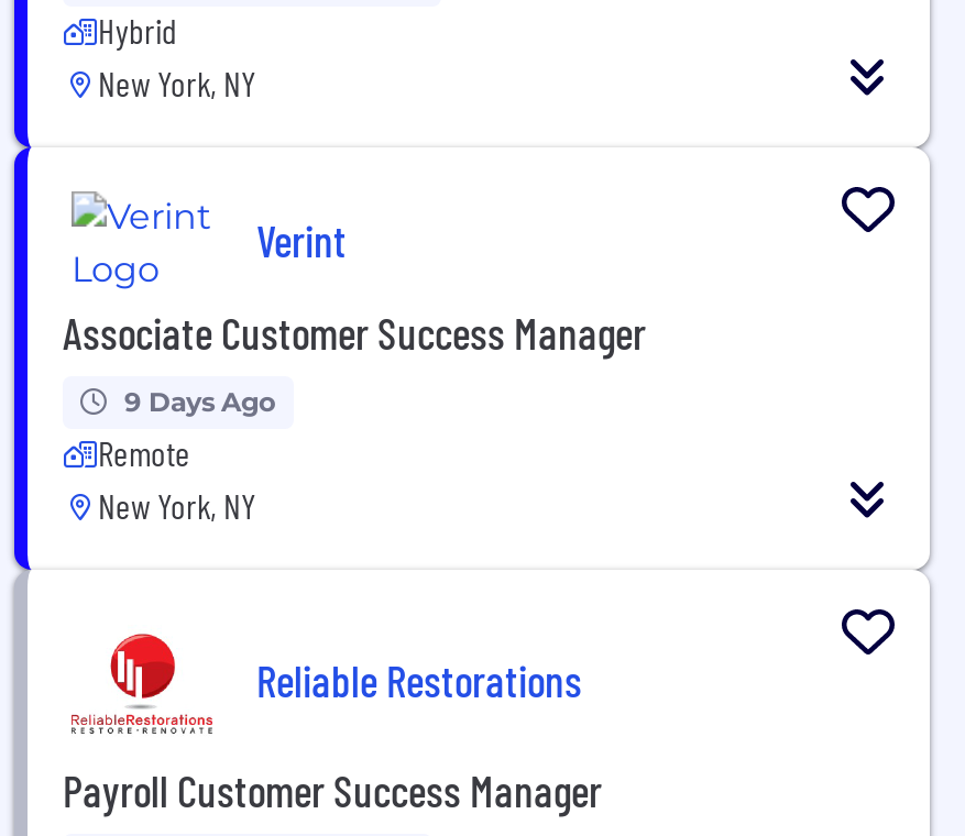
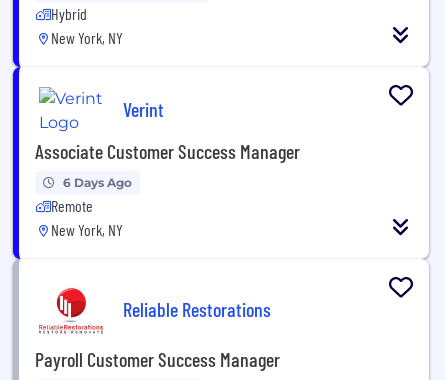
- 9 Days Ago
+ 6 Days Ago
